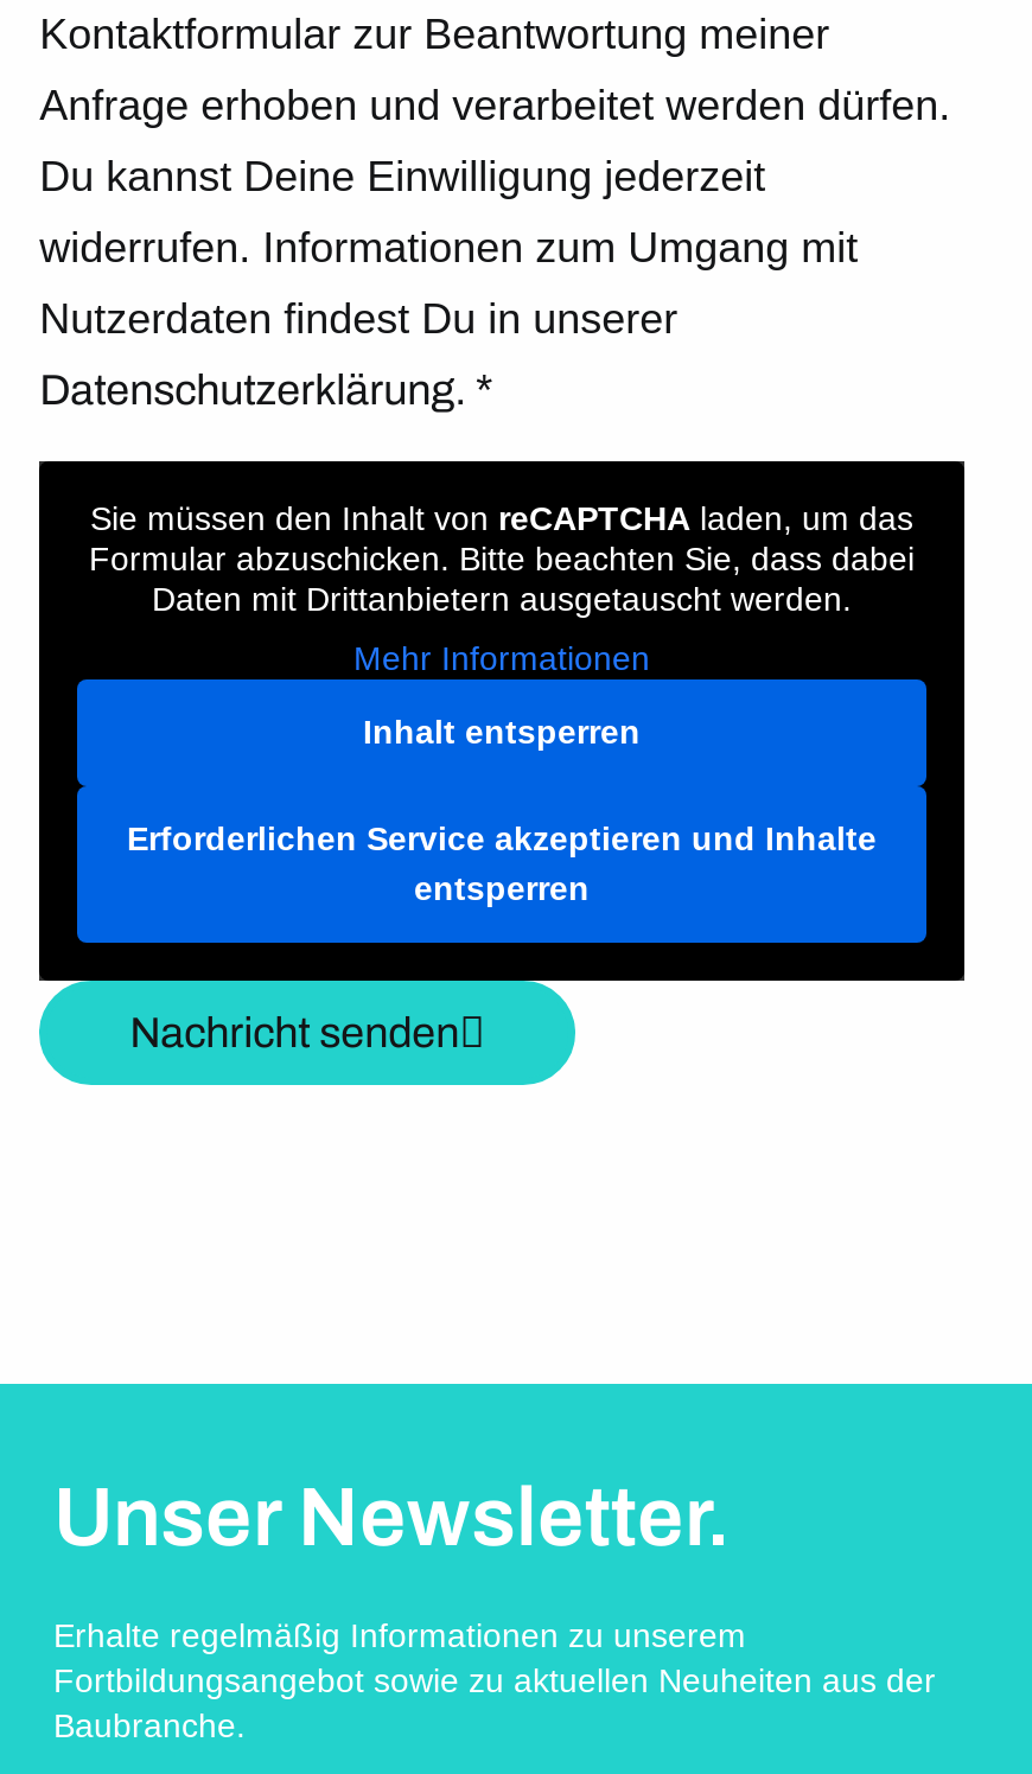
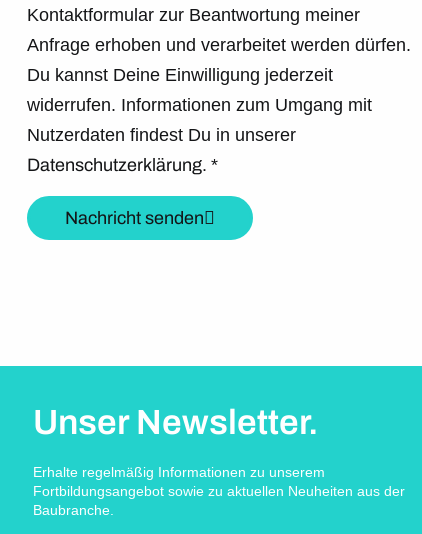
- [image]
- Sie müssen den Inhalt von reCAPTCHA laden, um das
- Formular abzuschicken. Bitte beachten Sie, dass dabei
- Daten mit Drittanbietern ausgetauscht werden.
- Mehr Informationen
- Inhalt entsperren
- Erforderlichen Service akzeptieren und Inhalte
- entsperren
